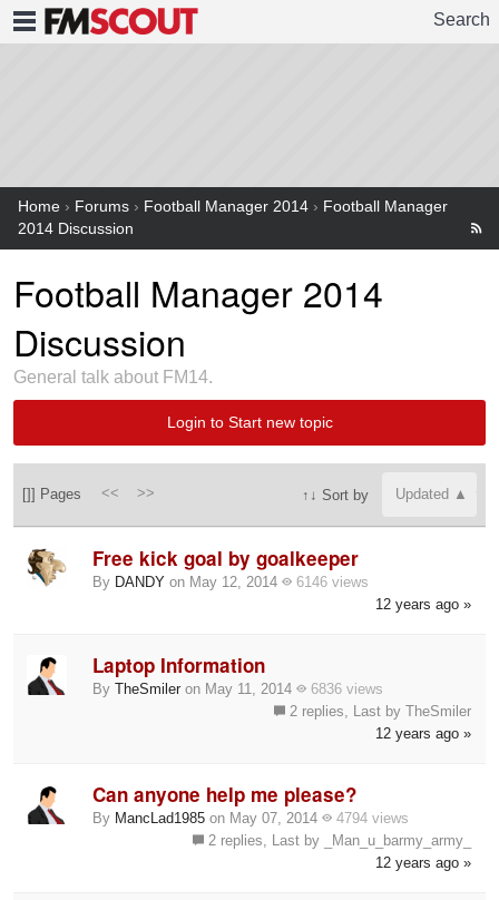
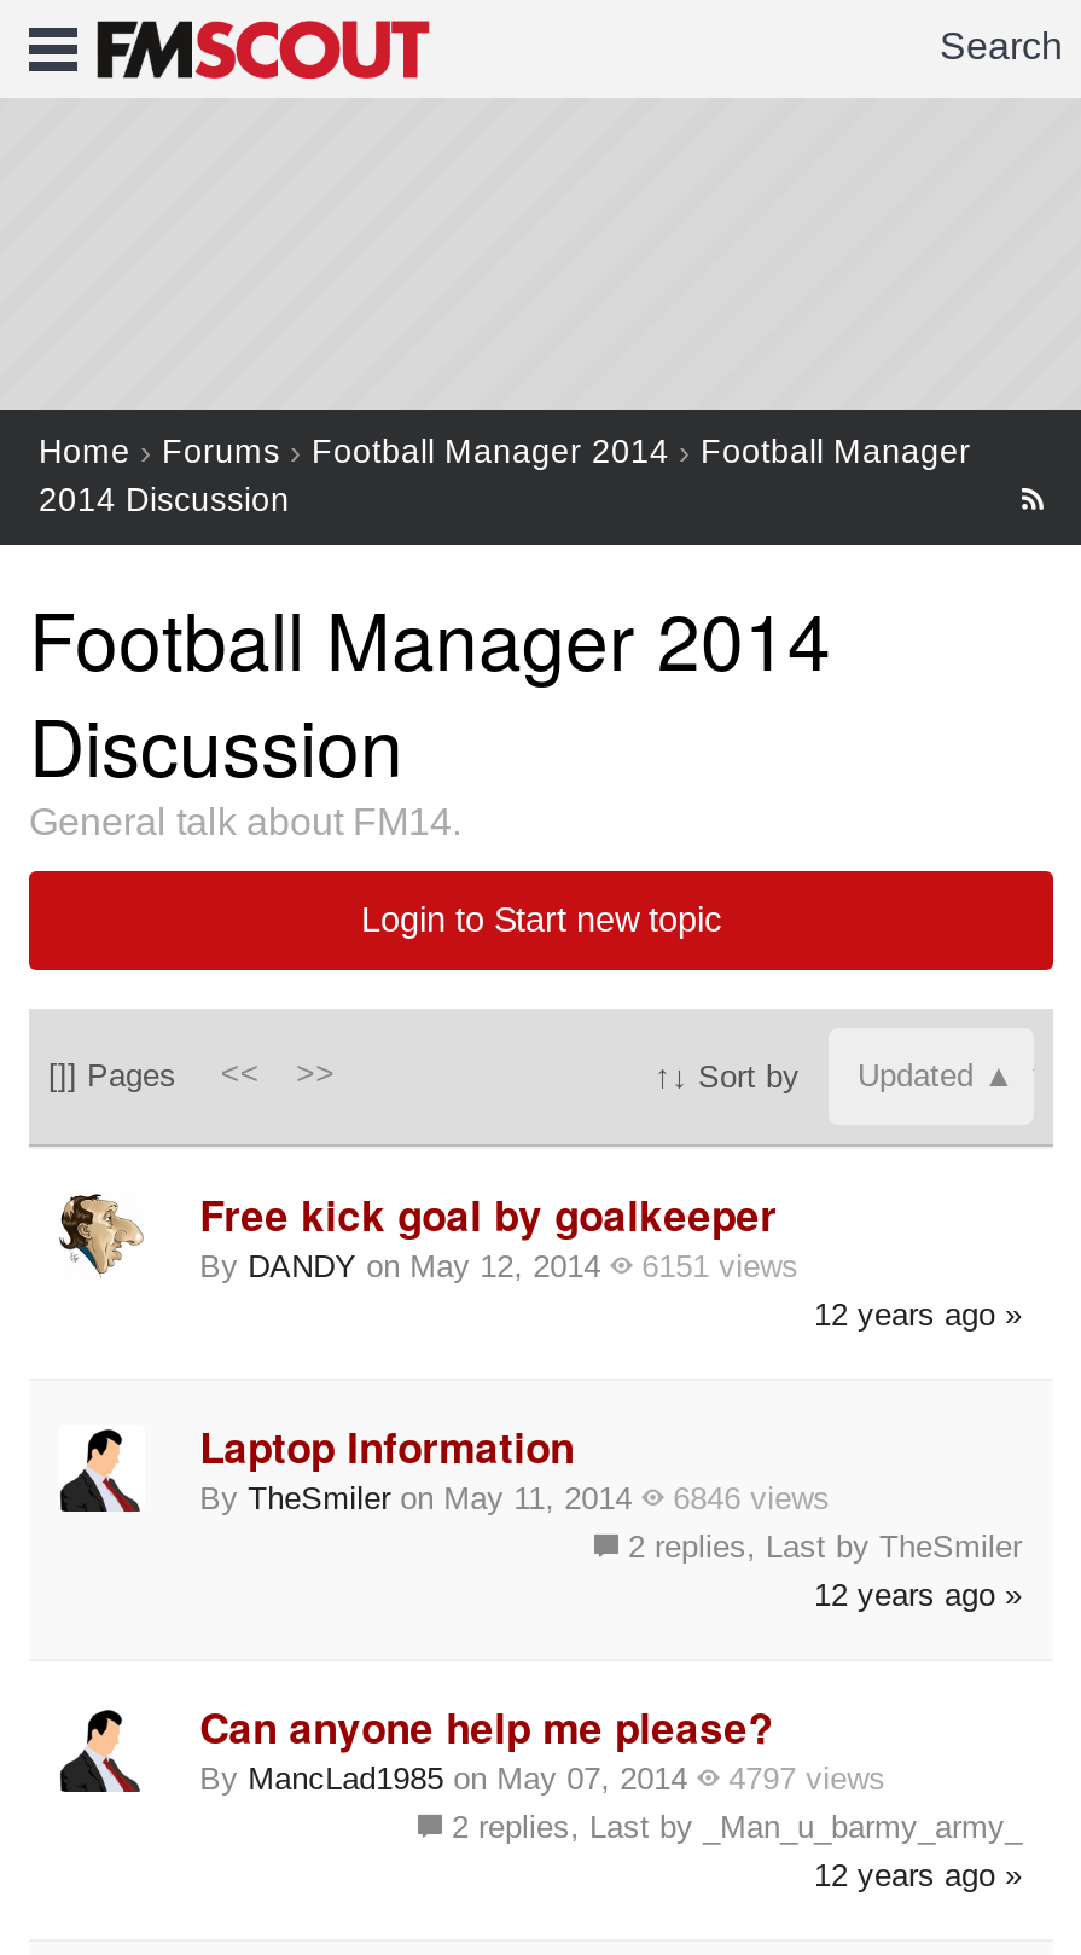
- By DANDY on May 12, 2014 6146 views
+ By DANDY on May 12, 2014 6151 views

- By TheSmiler on May 11, 2014 6836 views
+ By TheSmiler on May 11, 2014 6846 views

- By MancLad1985 on May 07, 2014 4794 views
+ By MancLad1985 on May 07, 2014 4797 views
